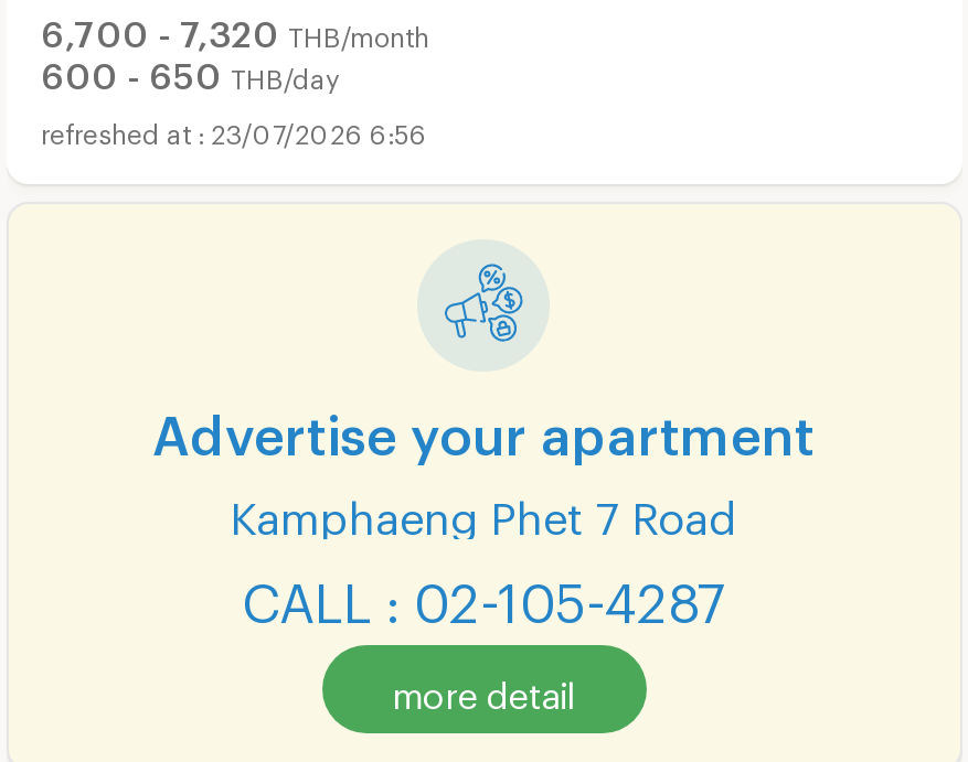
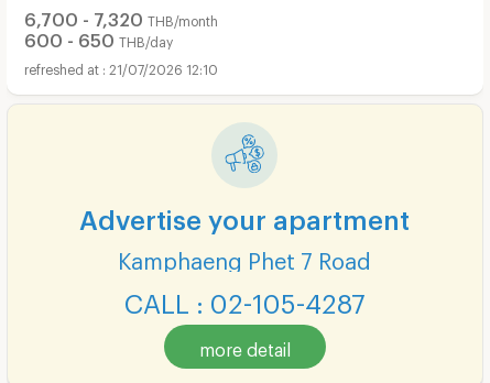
- 23/07/2026 6:56
+ 21/07/2026 12:10
